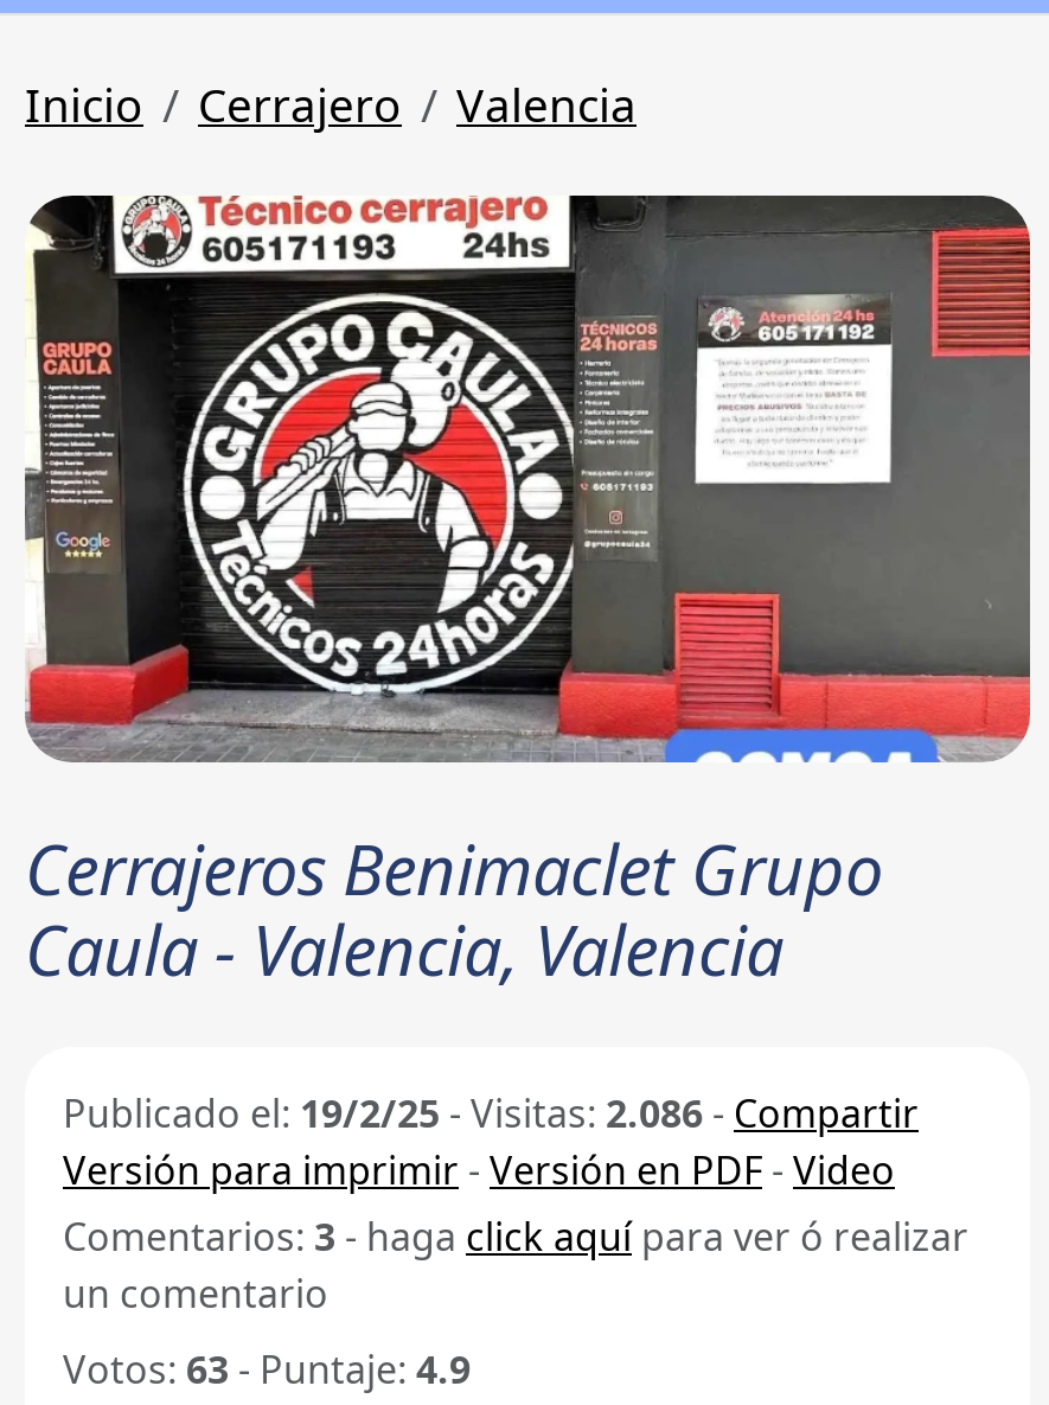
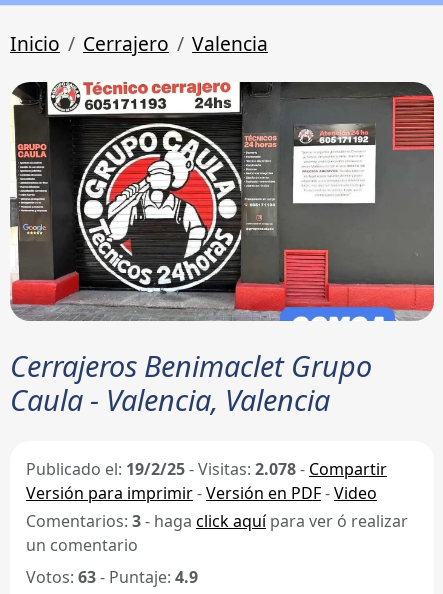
- Publicado el: 19/2/25 - Visitas: 2.086 - Compartir
+ Publicado el: 19/2/25 - Visitas: 2.078 - Compartir
